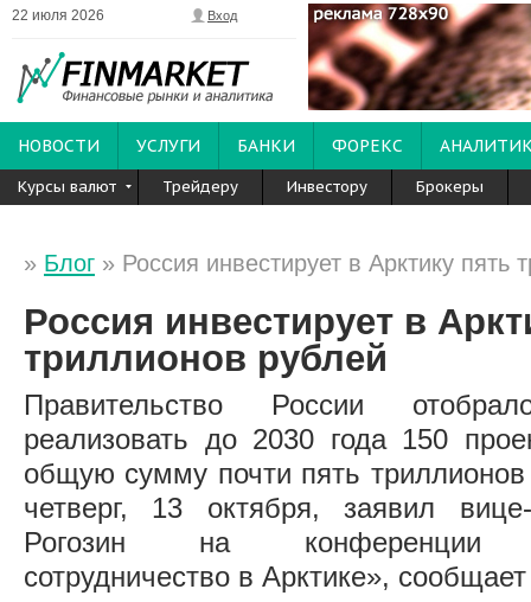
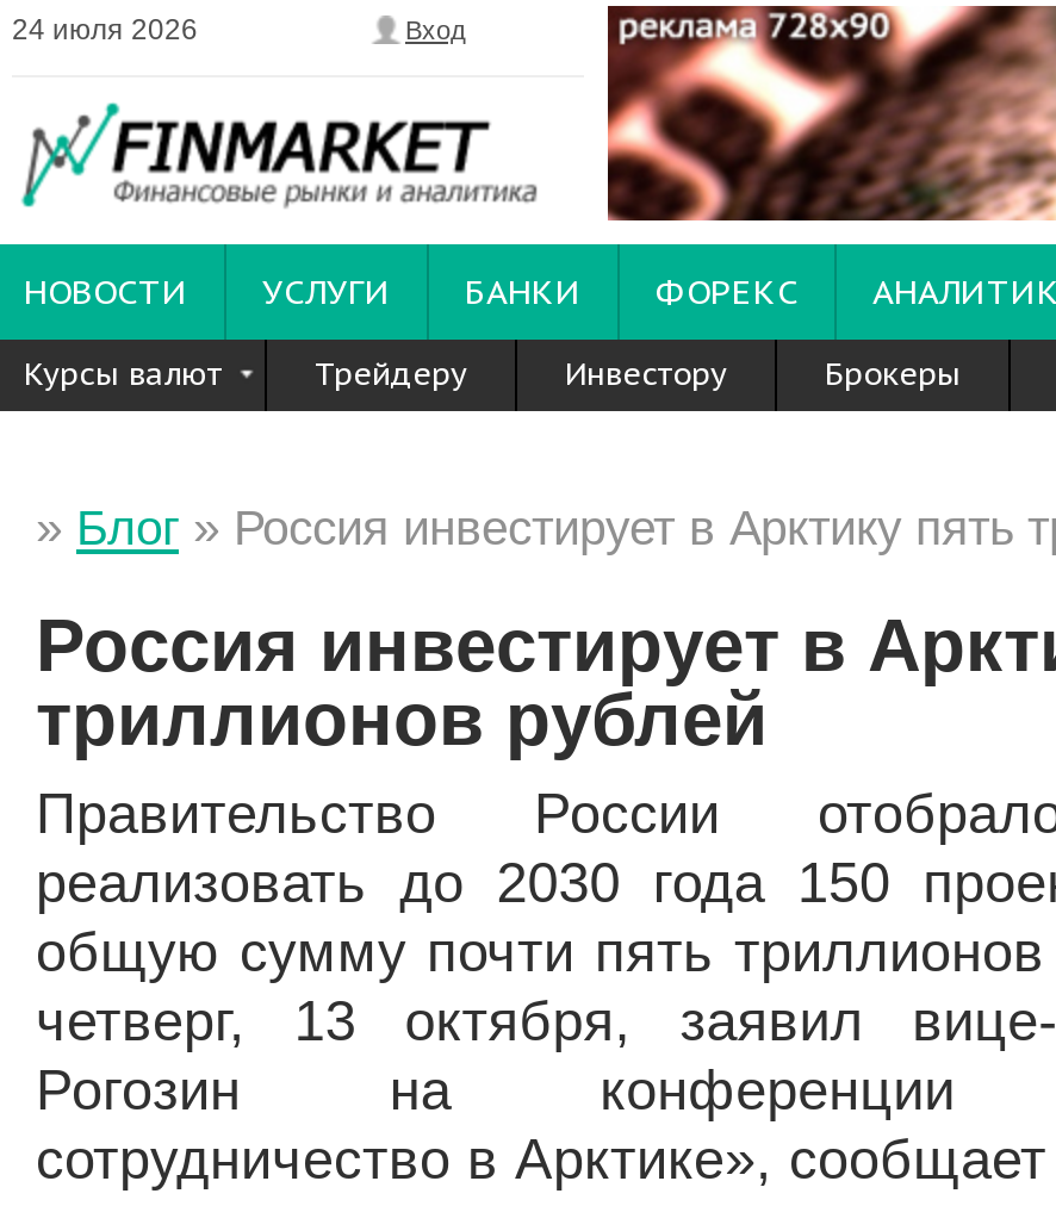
- 22 июля 2026
+ 24 июля 2026
